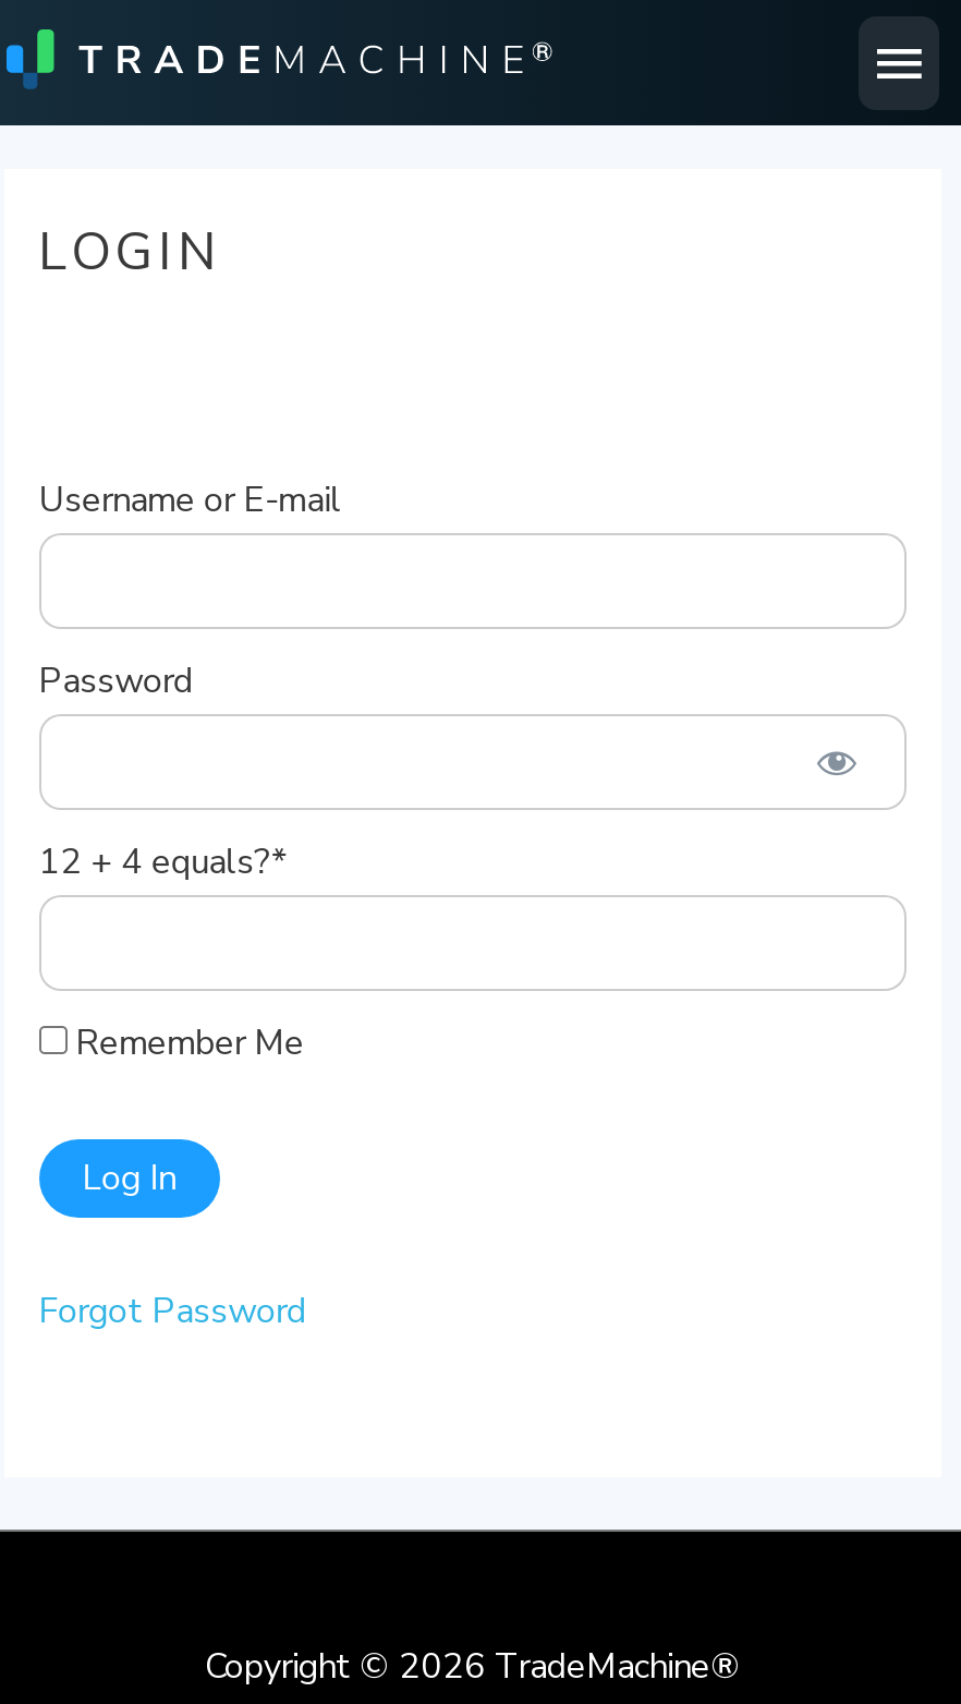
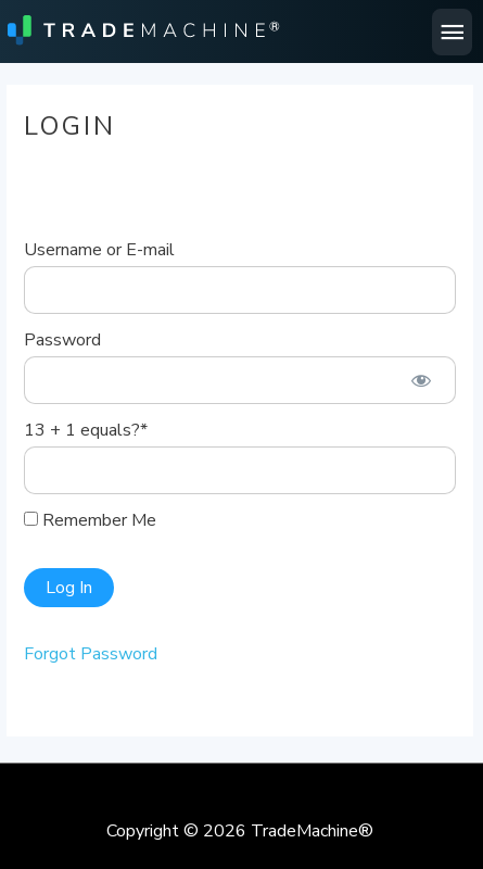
- 12 + 4 equals?*
+ 13 + 1 equals?*
